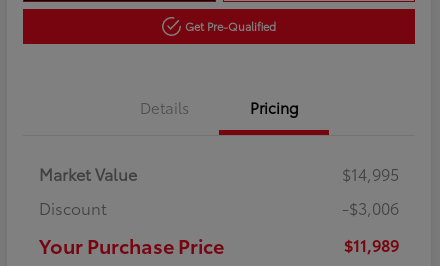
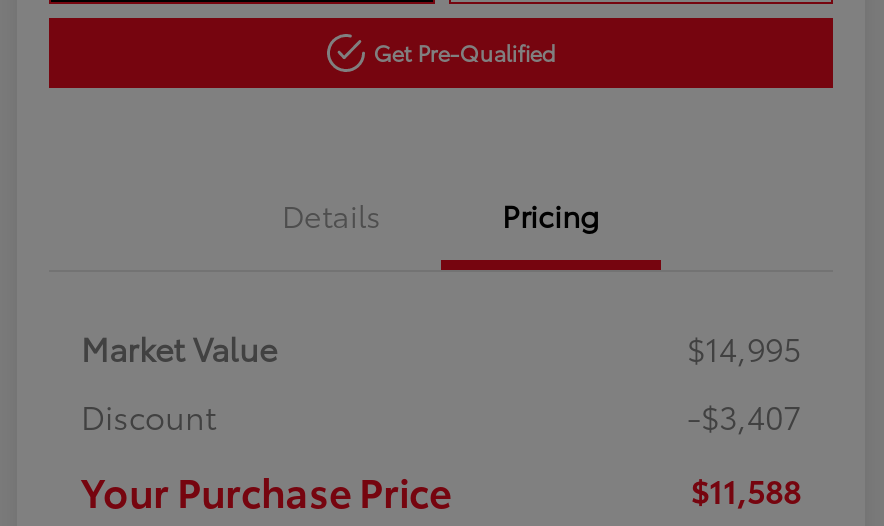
- -$3,006
+ -$3,407

- $11,989
+ $11,588
